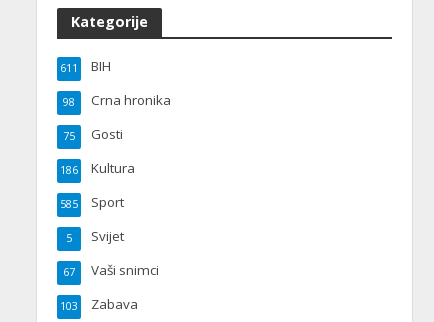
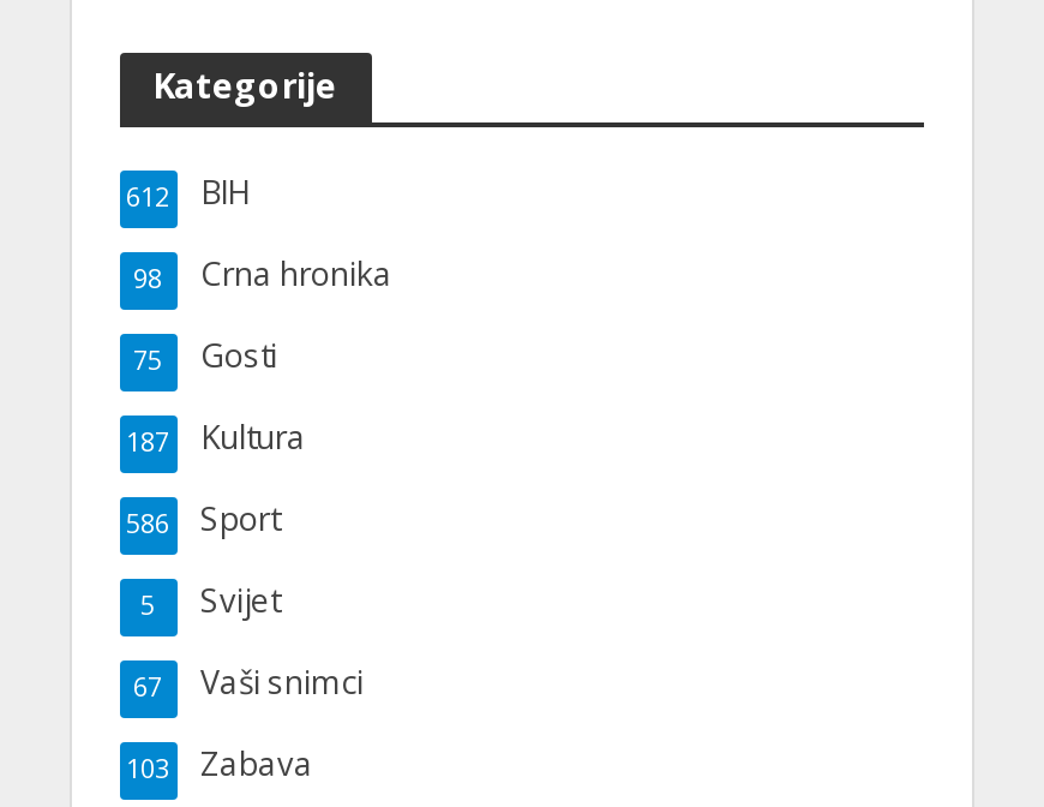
- 611 BIH
+ 612 BIH

- 186 Kultura
+ 187 Kultura

- 585 Sport
+ 586 Sport
